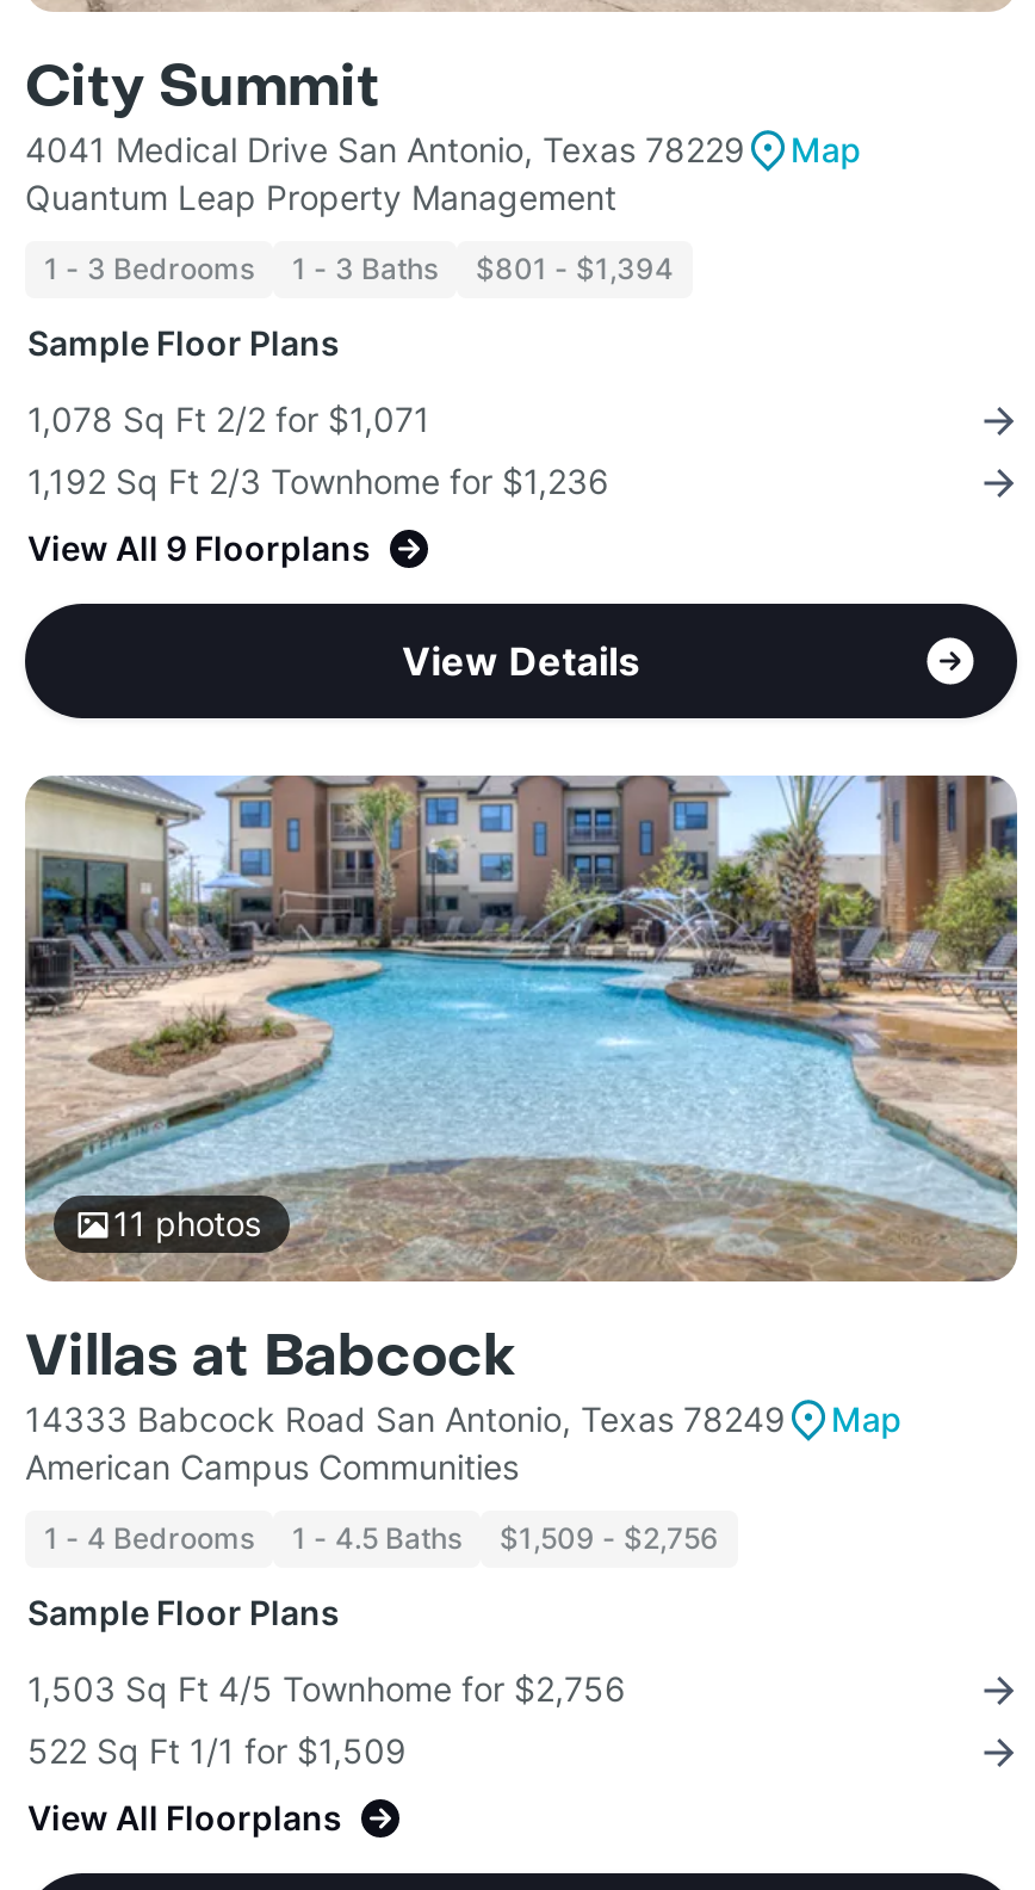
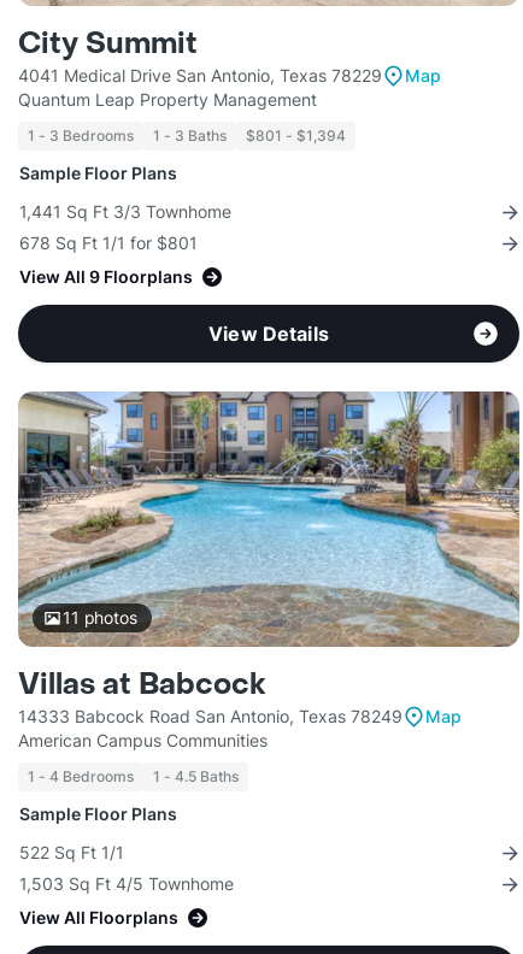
- 1,078 Sq Ft 2/2 for $1,071
+ 1,441 Sq Ft 3/3 Townhome

- 1,192 Sq Ft 2/3 Townhome for $1,236
+ 678 Sq Ft 1/1 for $801

- $1,509 - $2,756

- 1,503 Sq Ft 4/5 Townhome for $2,756
+ 522 Sq Ft 1/1

- 522 Sq Ft 1/1 for $1,509
+ 1,503 Sq Ft 4/5 Townhome
